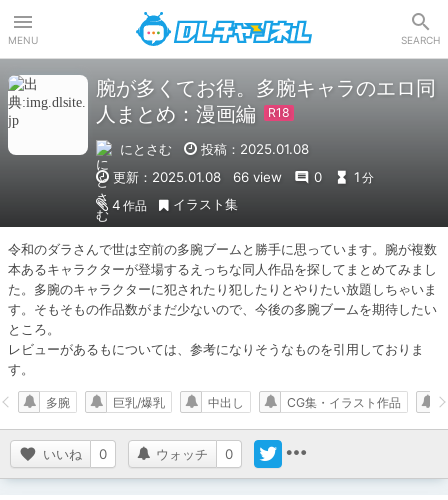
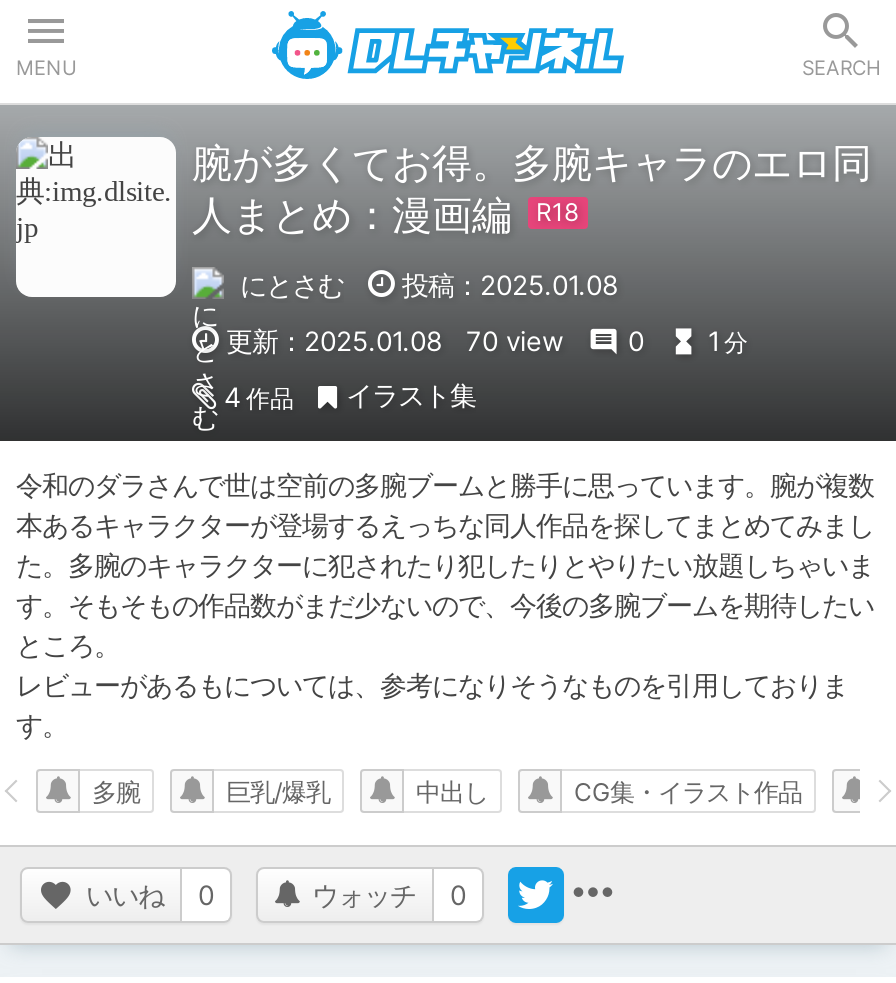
- 66 view
+ 70 view
